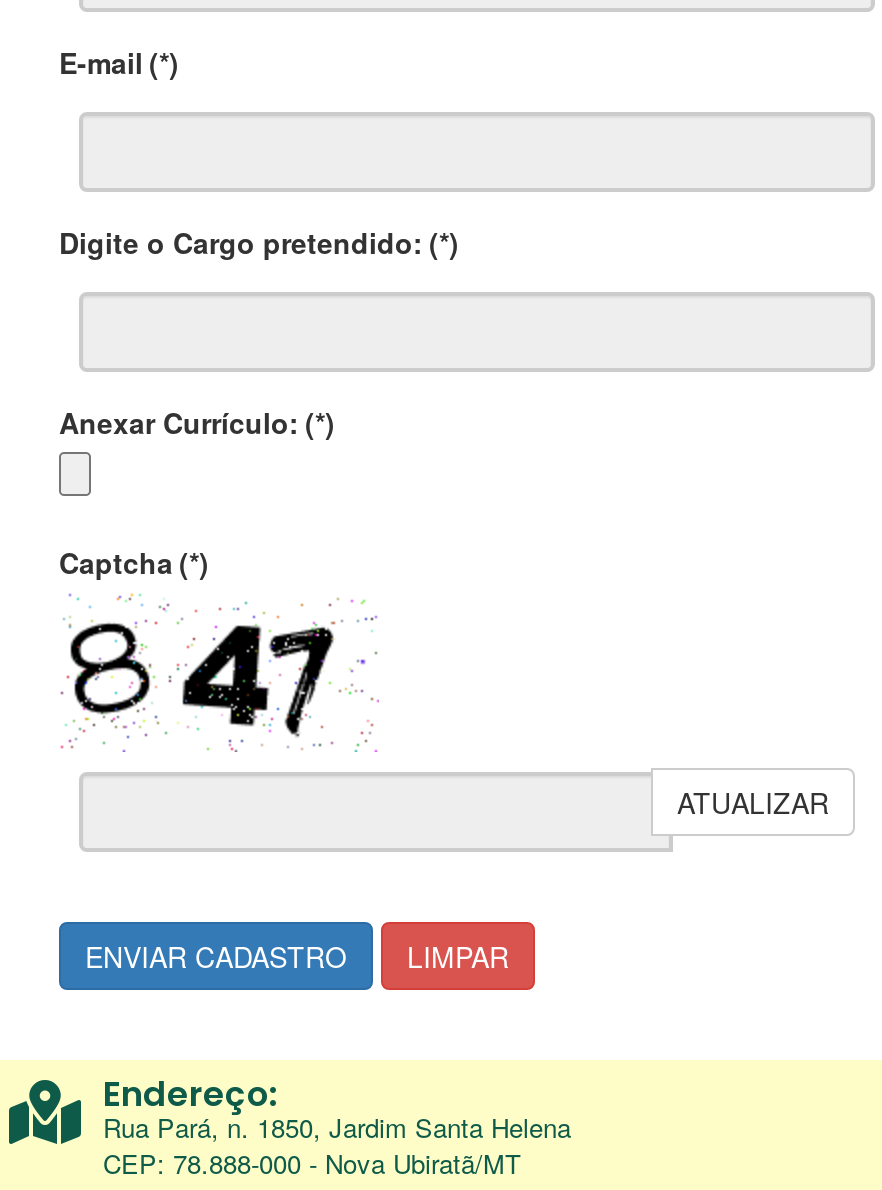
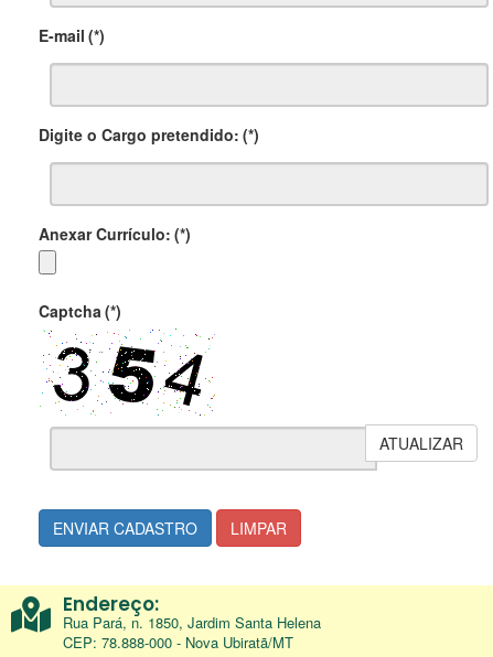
- [image]
+ [image]
